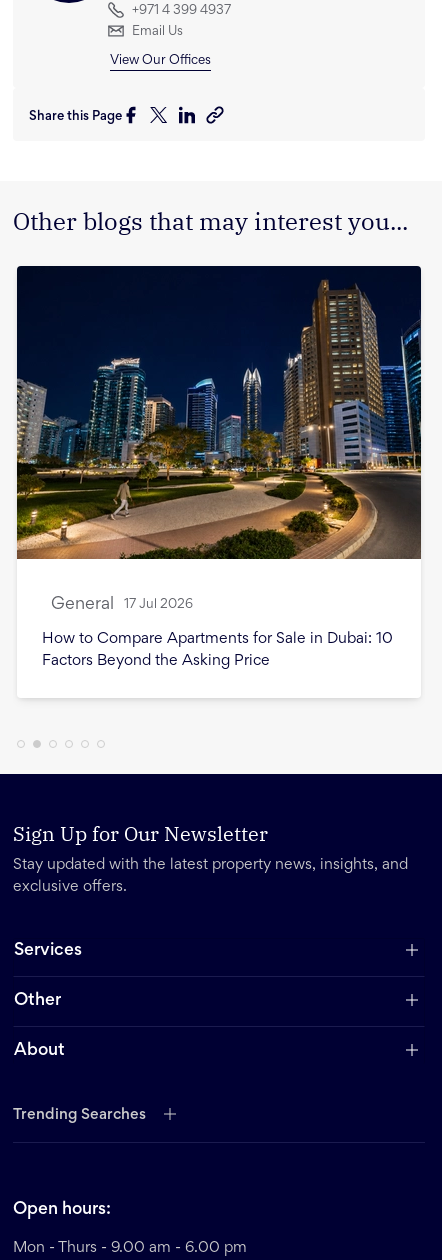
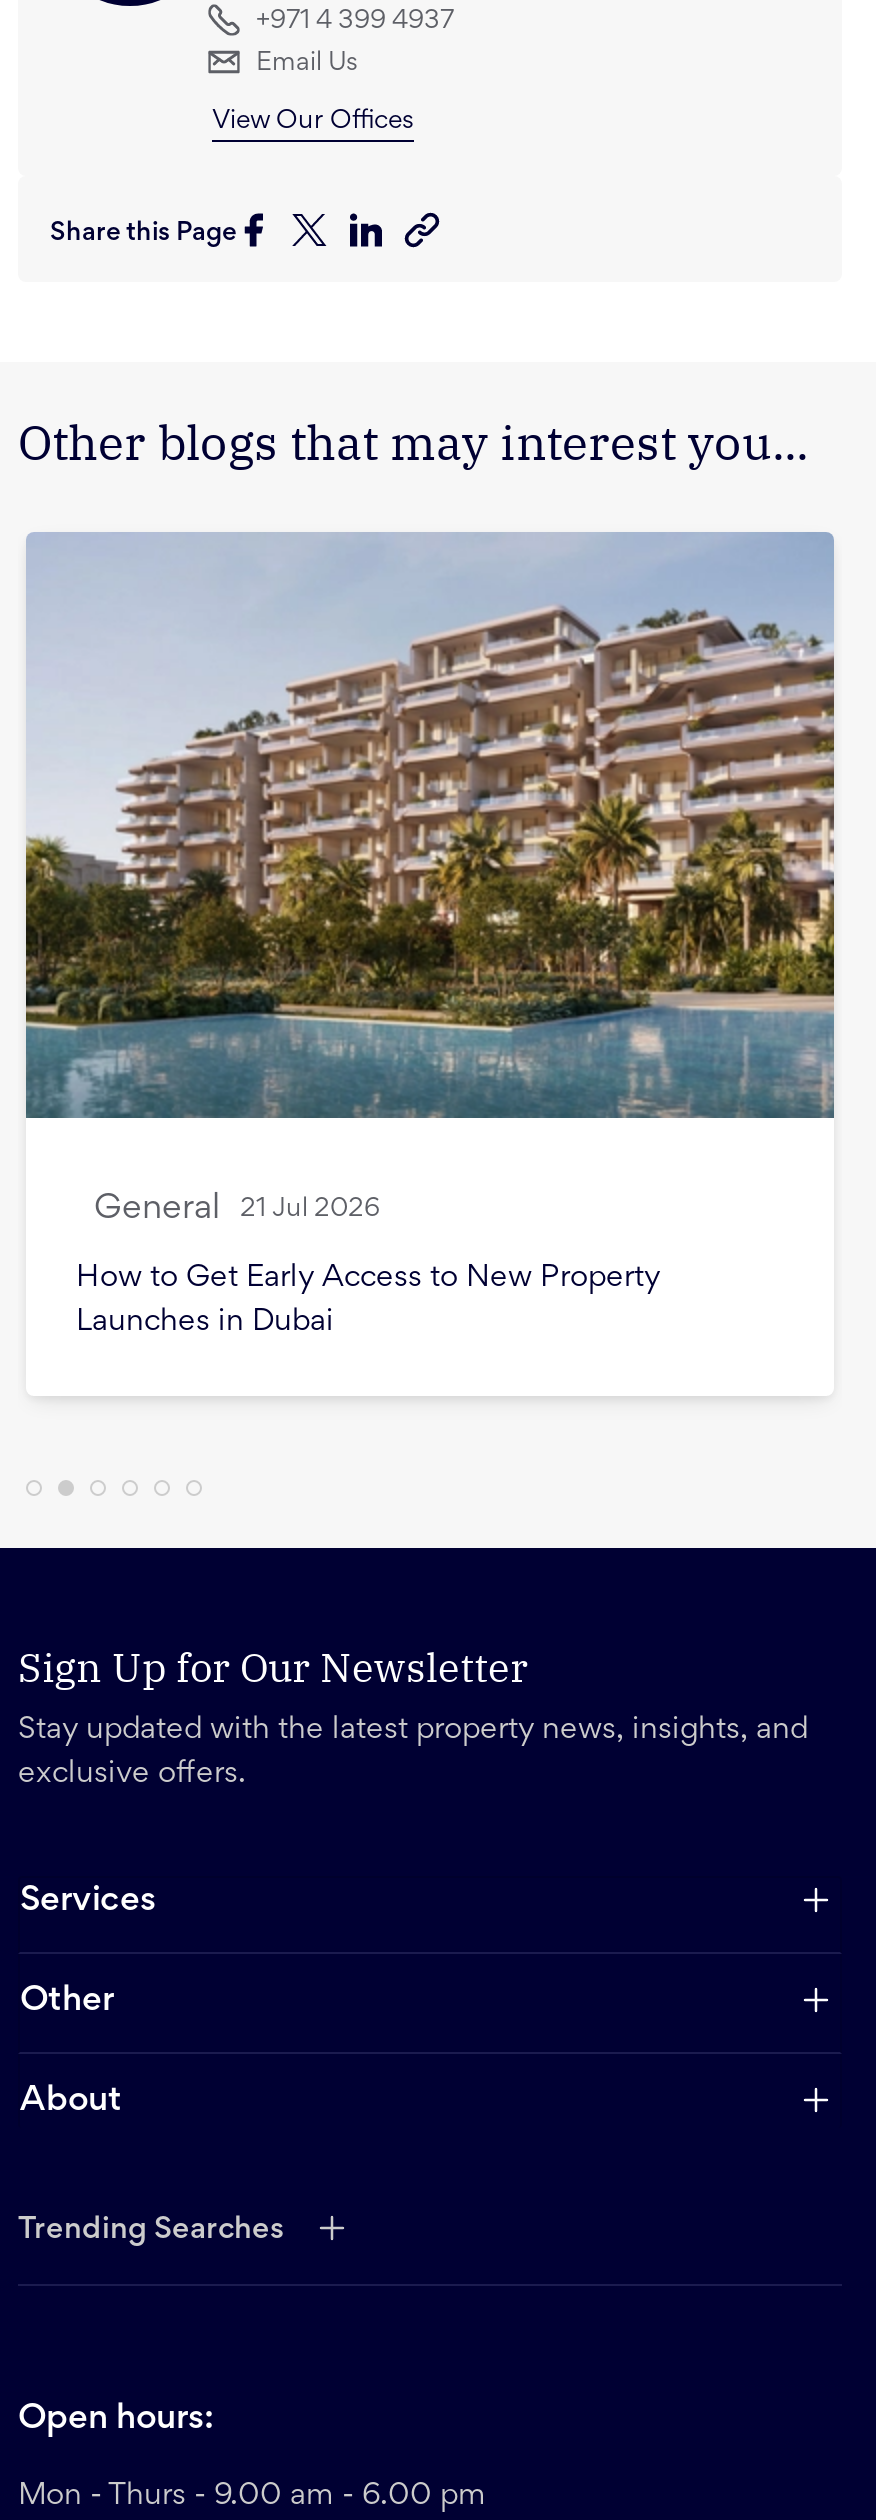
- [image]
- General 17 Jul 2026
+ [image]
+ General 21 Jul 2026

- How to Compare Apartments for Sale in Dubai: 10
+ How to Get Early Access to New Property

- Factors Beyond the Asking Price
+ Launches in Dubai
